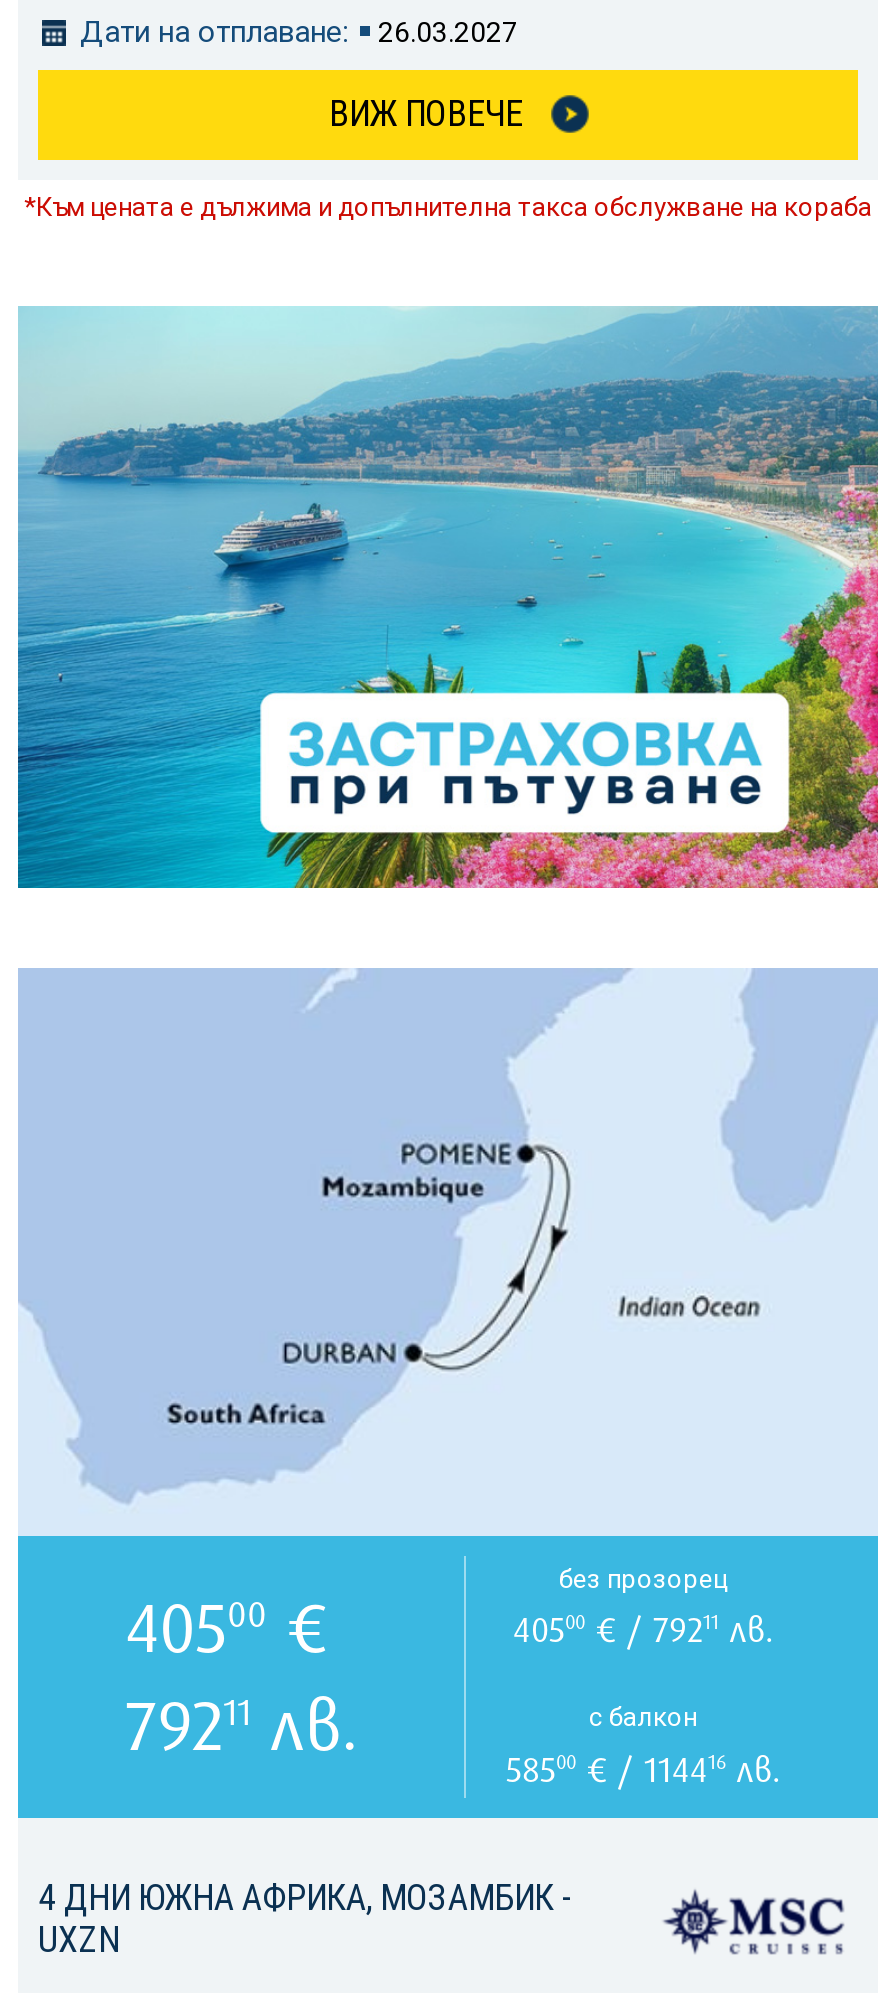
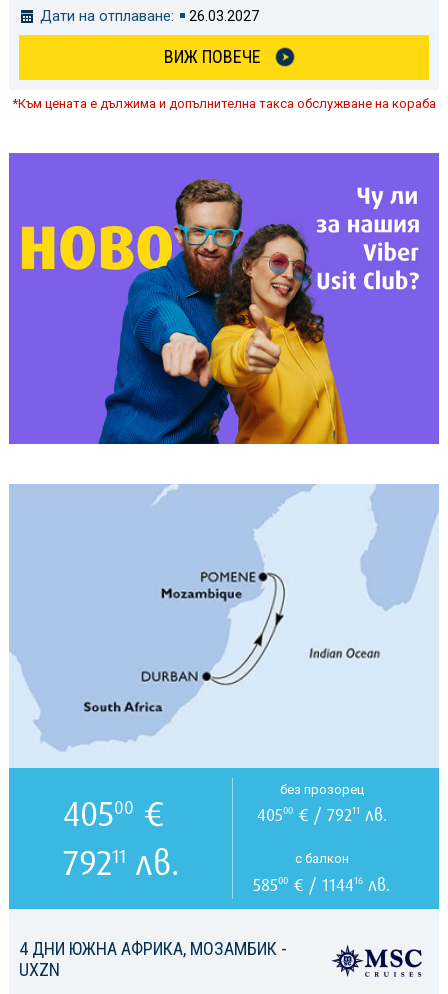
- [image]
+ [image]
